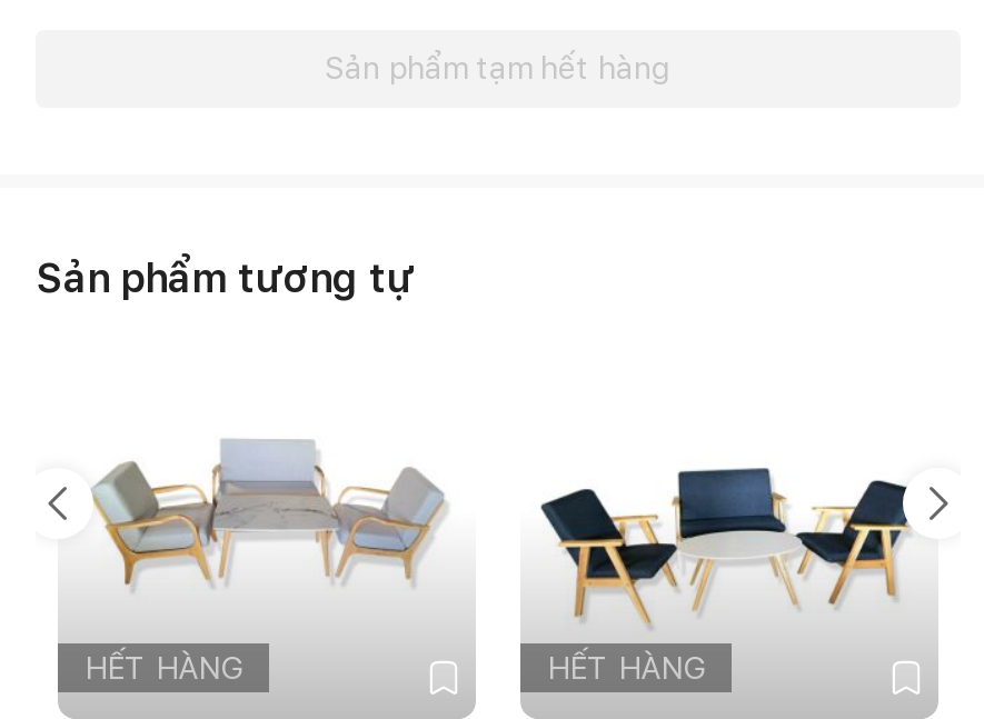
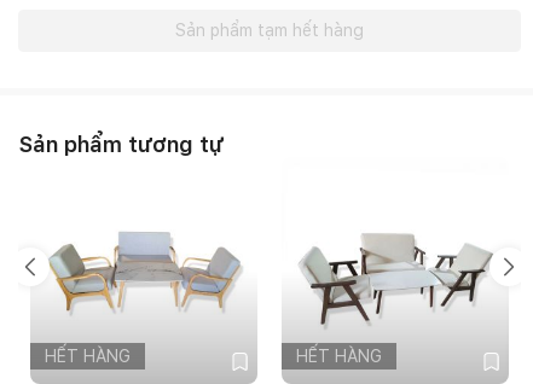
- [image]
+ [image]
